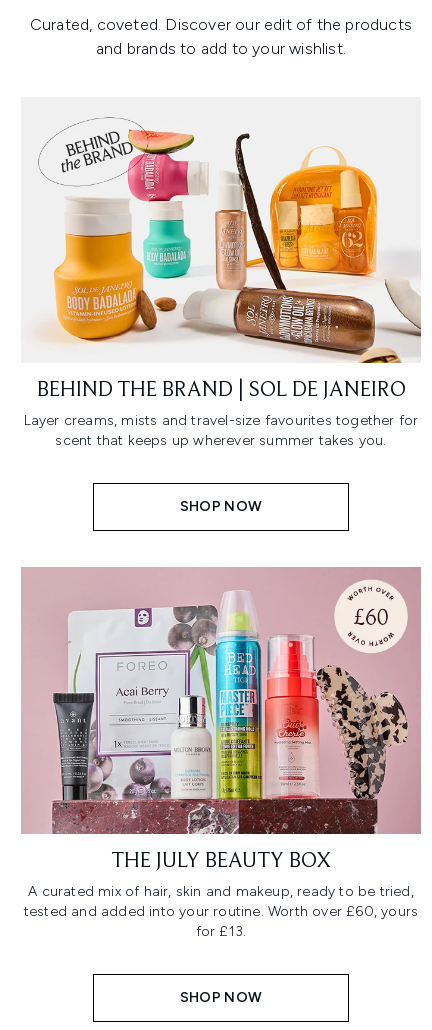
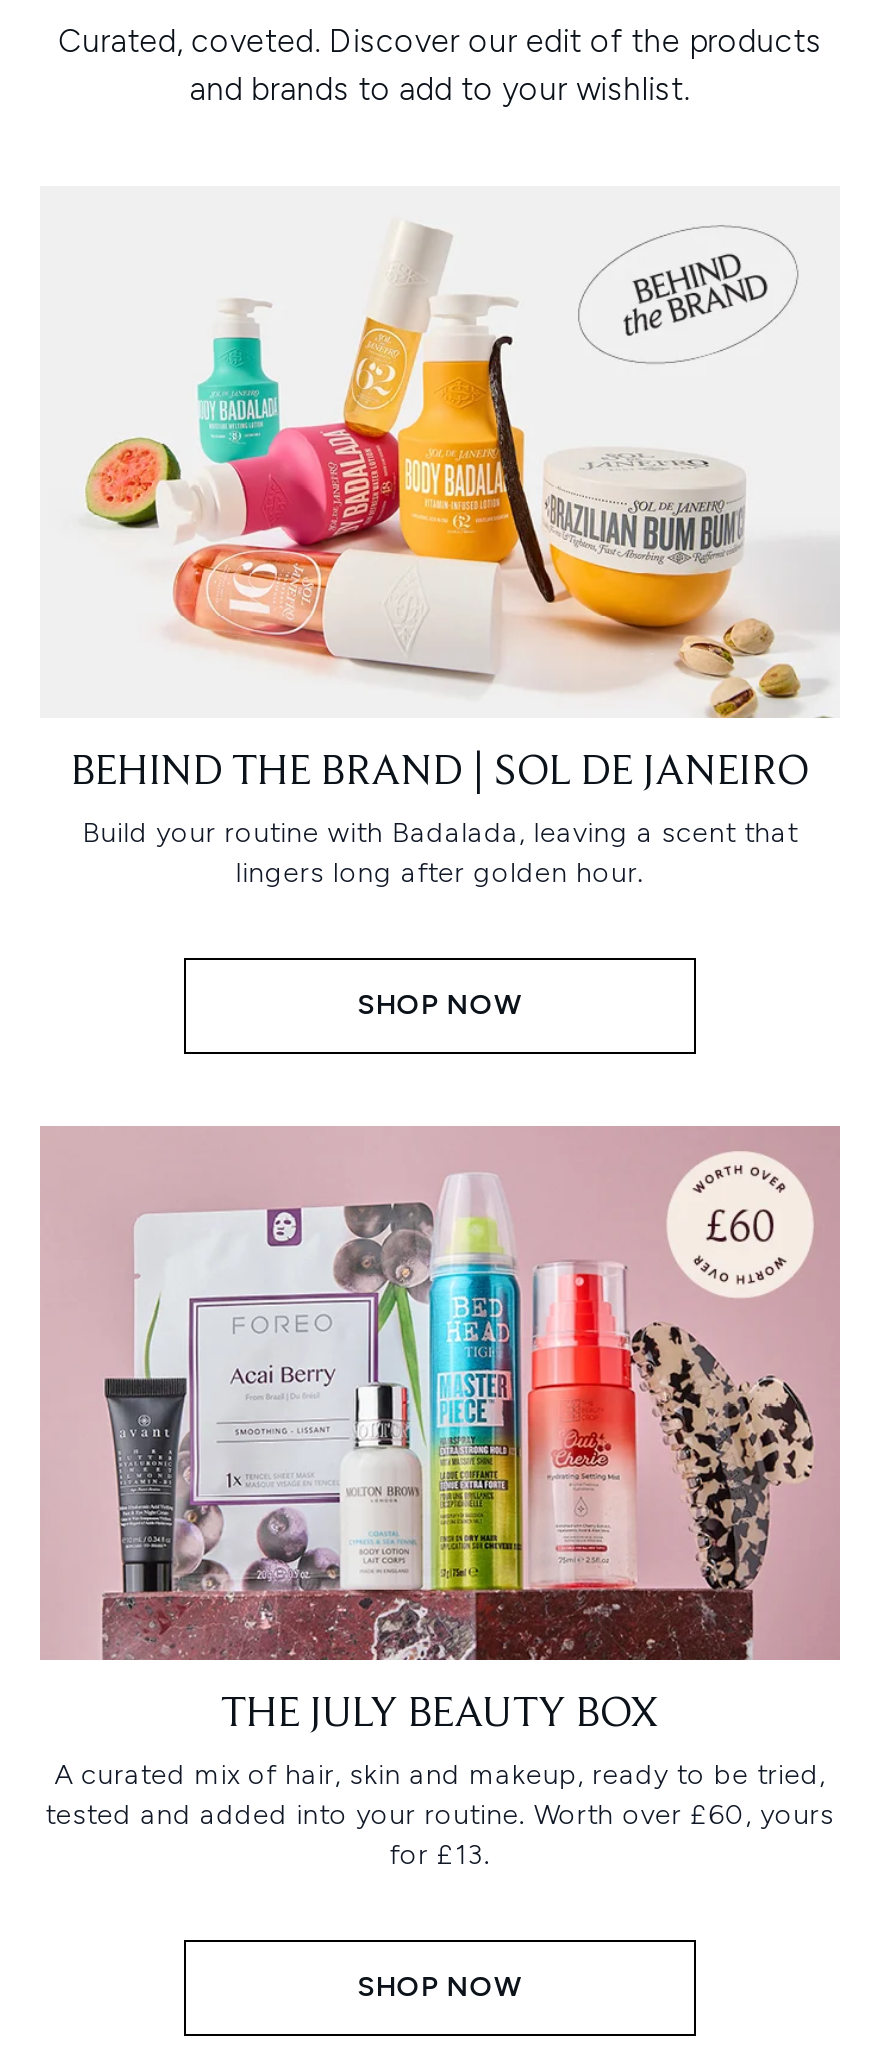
- [image]
+ [image]

- Layer creams, mists and travel-size favourites together for
- scent that keeps up wherever summer takes you.
+ Build your routine with Badalada, leaving a scent that
+ lingers long after golden hour.
